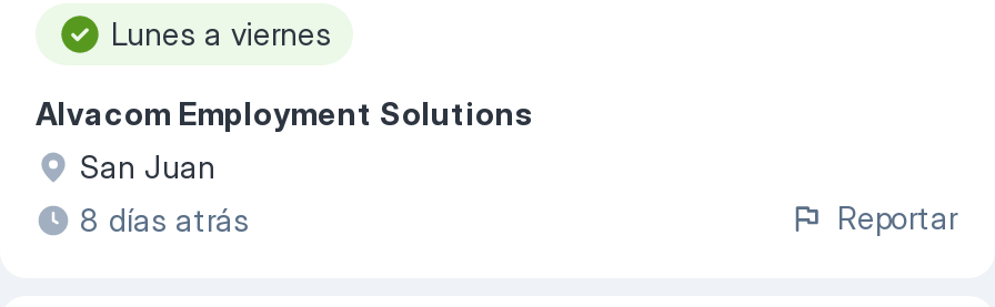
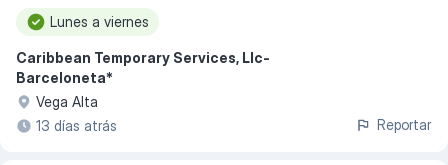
- Alvacom Employment Solutions
- San Juan
- 8 días atrás
+ Caribbean Temporary Services, Llc-
+ Barceloneta*
+ Vega Alta
+ 13 días atrás
